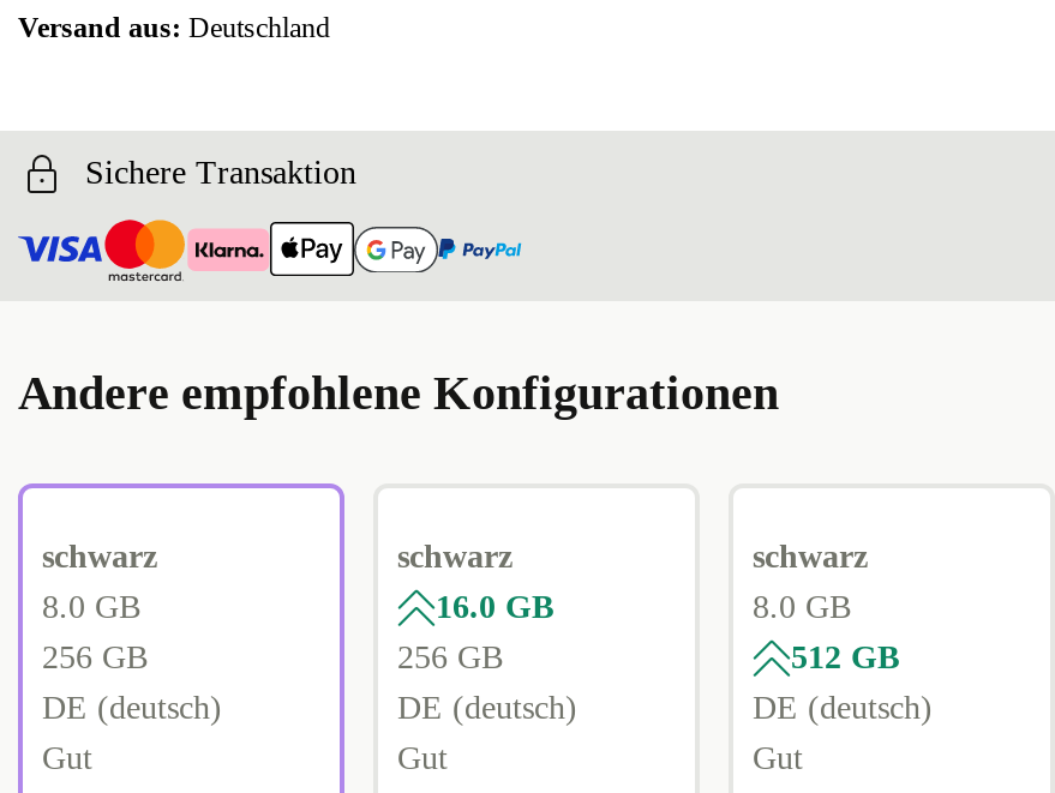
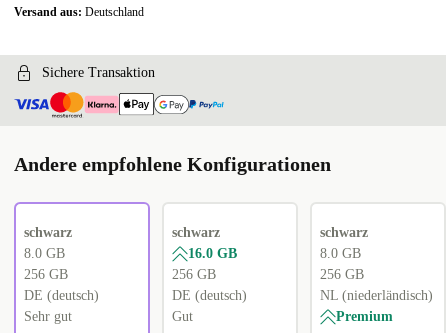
- 512 GB
- DE (deutsch)
- Gut
+ 256 GB
+ NL (niederländisch)
+ Premium

- Gut
+ Sehr gut
